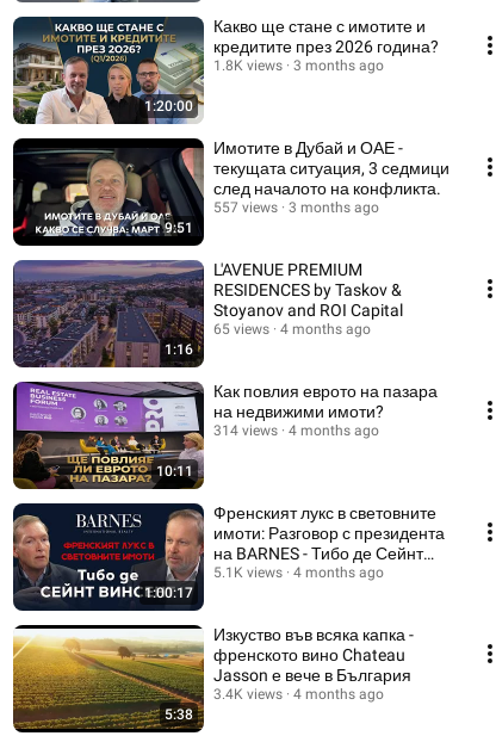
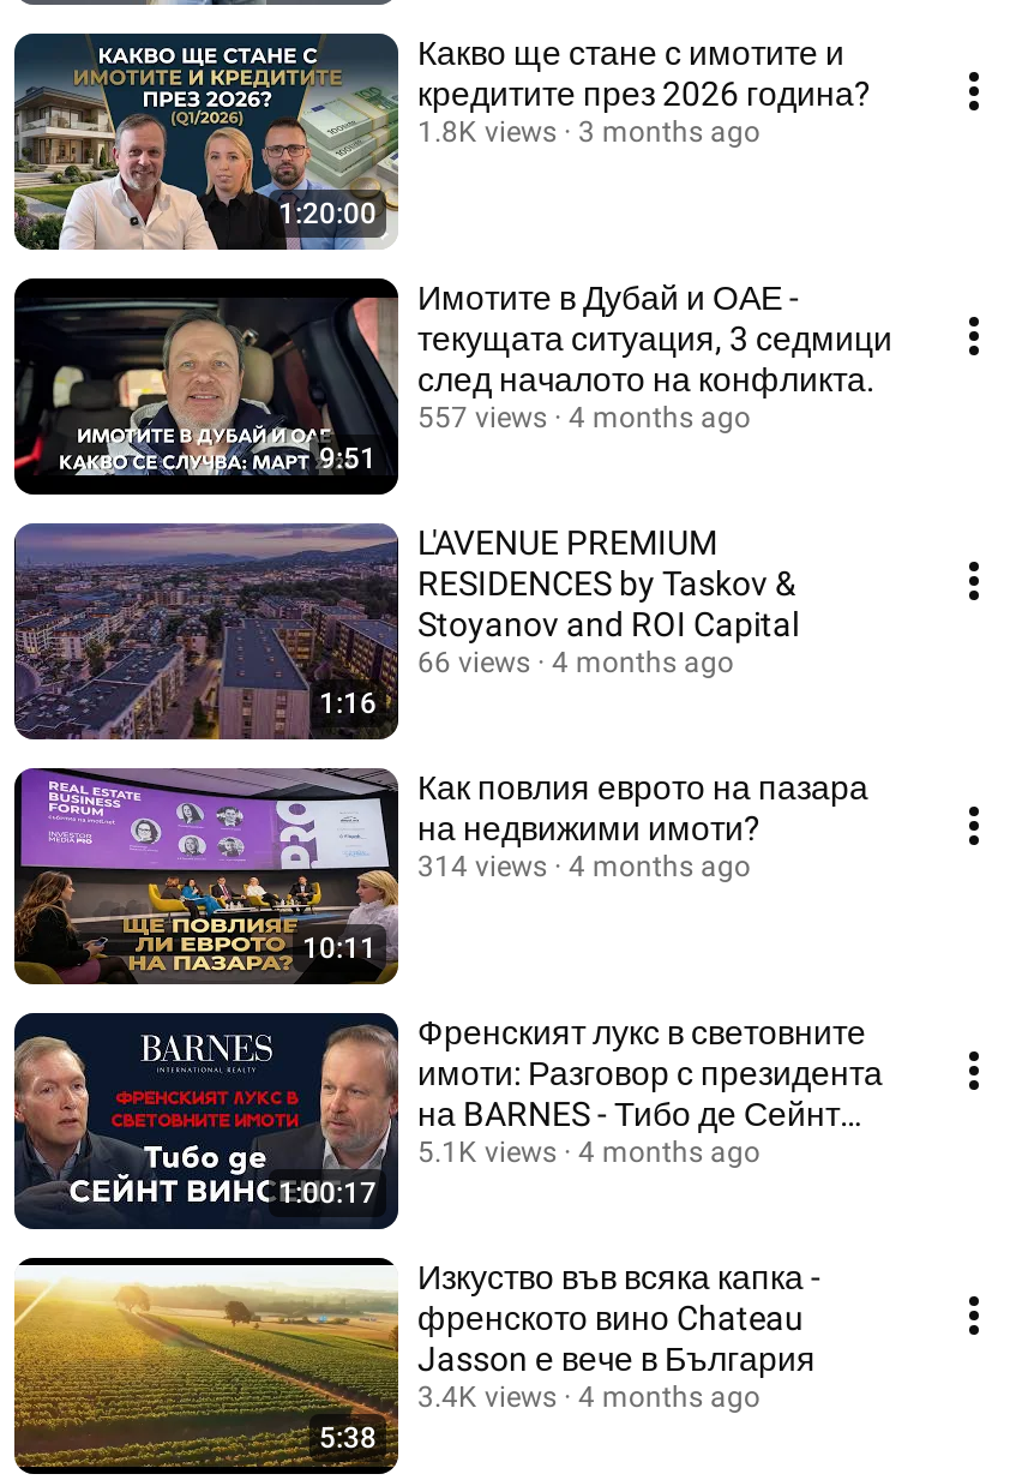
- 557 views 3 months ago
+ 557 views 4 months ago

- 65 views 4 months ago
+ 66 views 4 months ago
